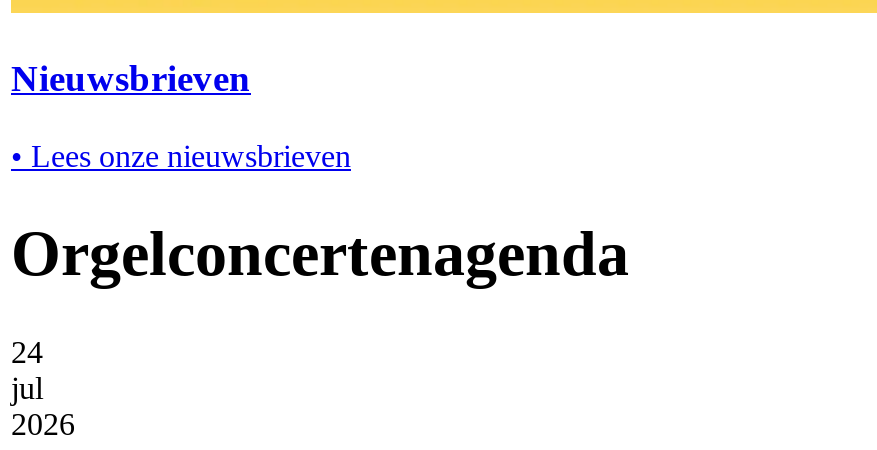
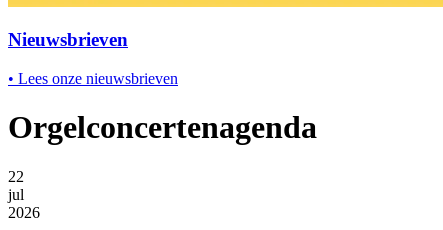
- 24
+ 22
